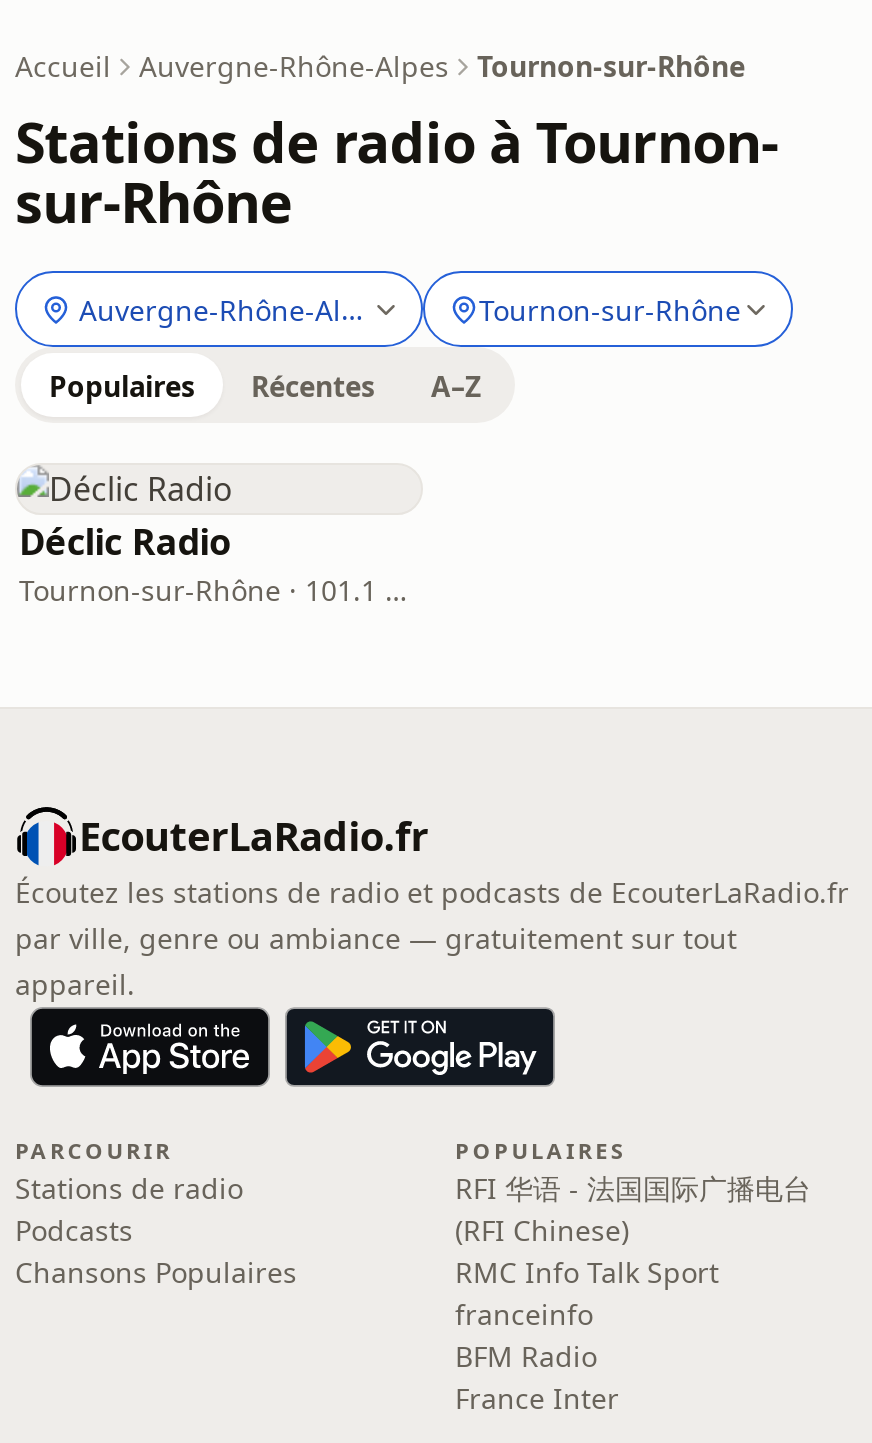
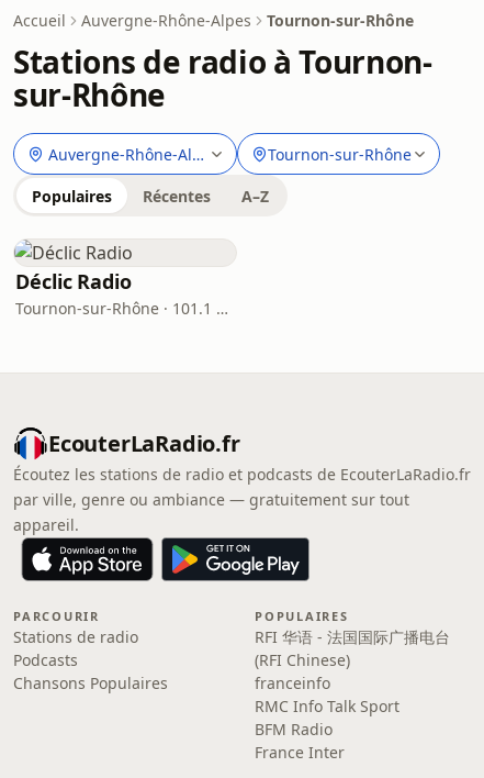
moved down: RMC Info Talk Sport

moved up: franceinfo
